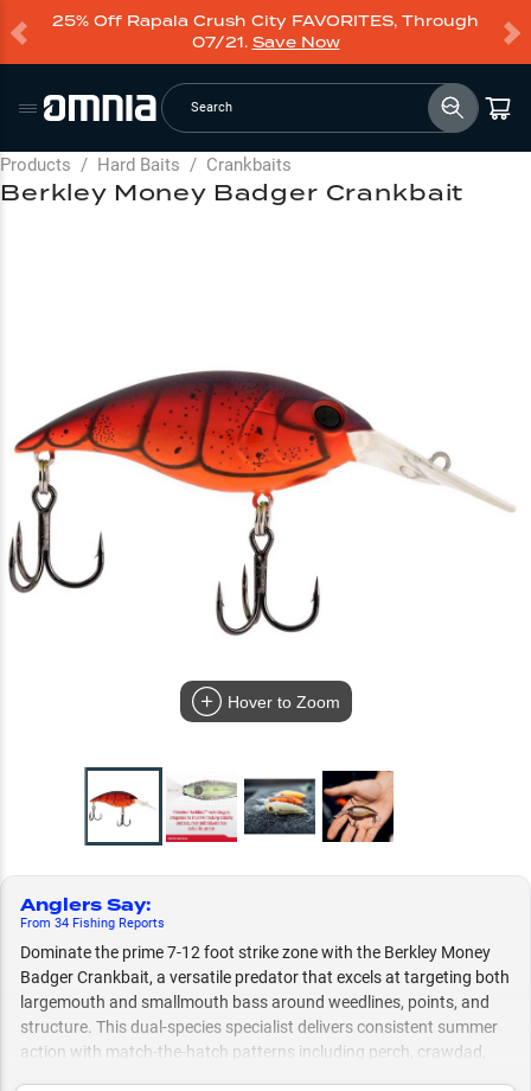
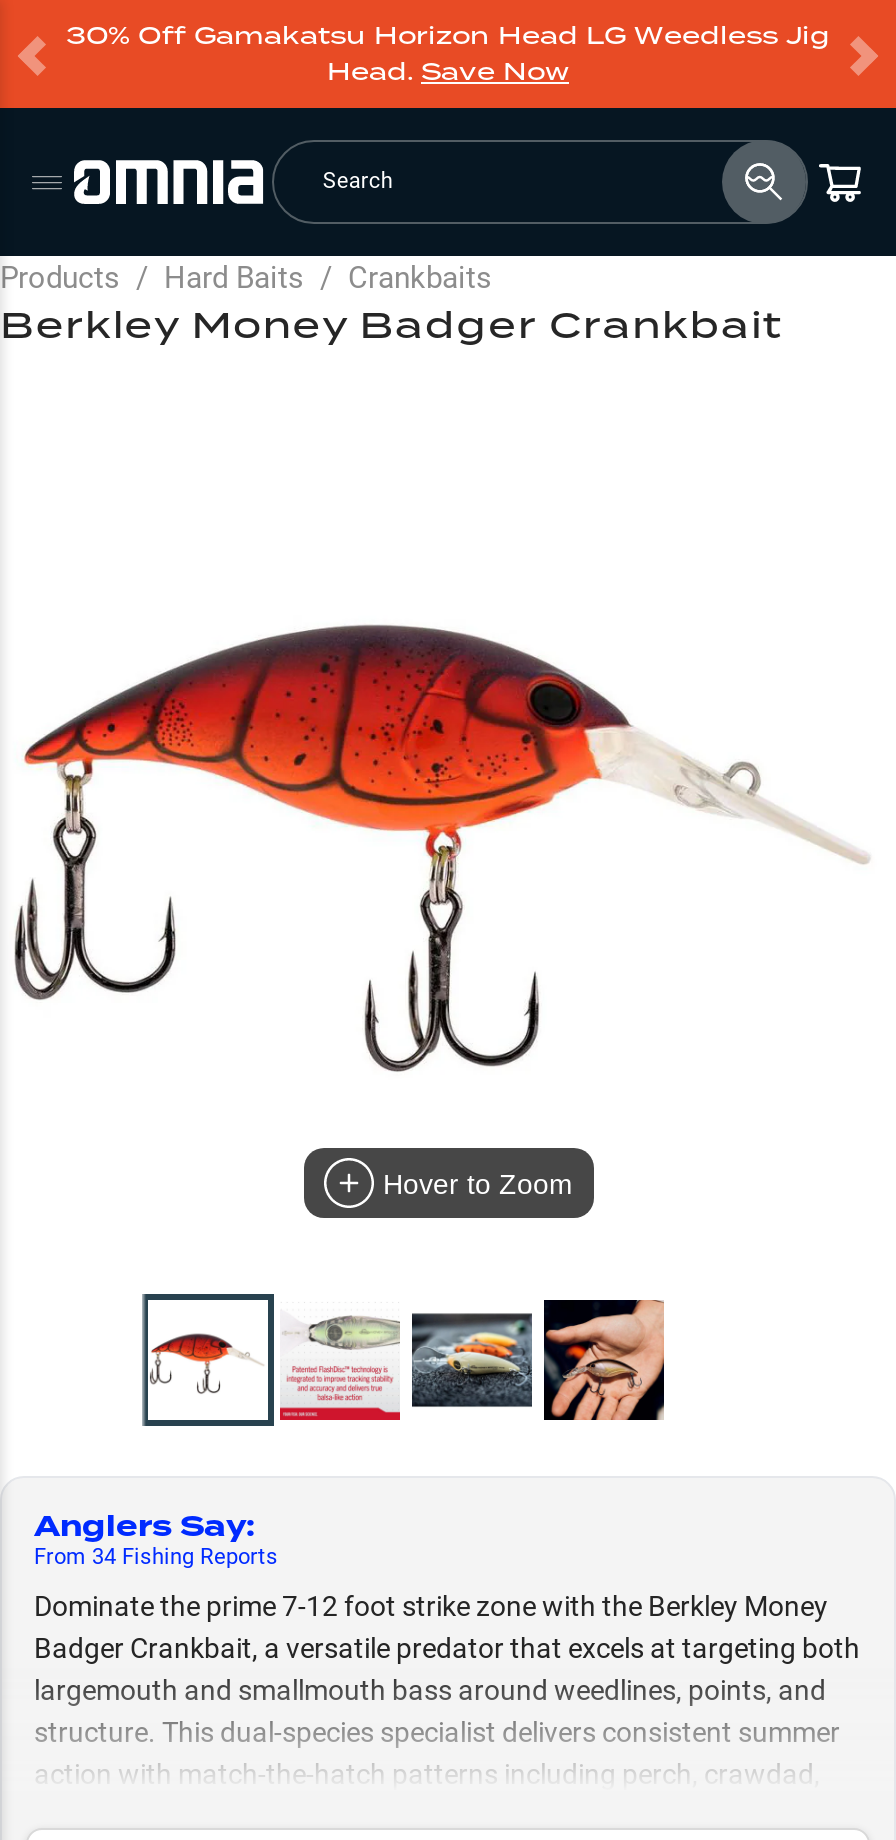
- 25% Off Rapala Crush City FAVORITES, Through
- 07/21. Save Now
+ 30% Off Gamakatsu Horizon Head LG Weedless Jig
+ Head. Save Now
